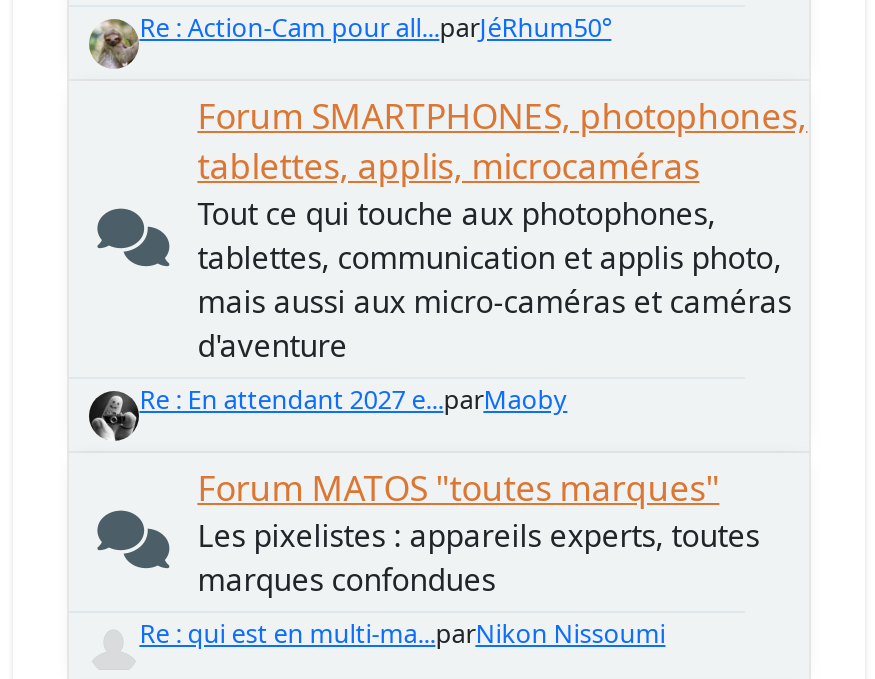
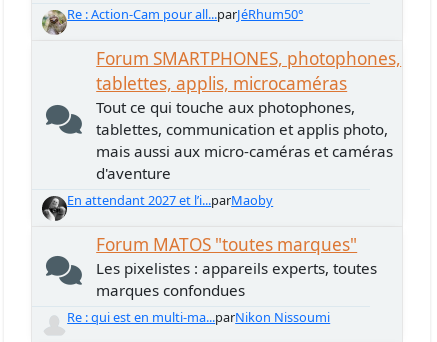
- Re : En attendant 2027 e...parMaoby
+ En attendant 2027 et l’i...parMaoby
